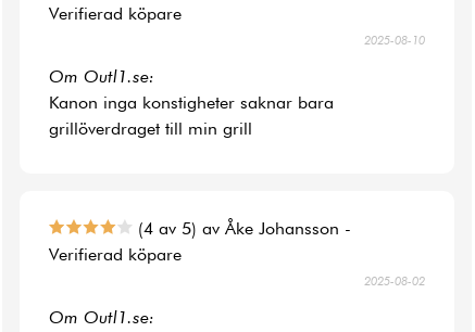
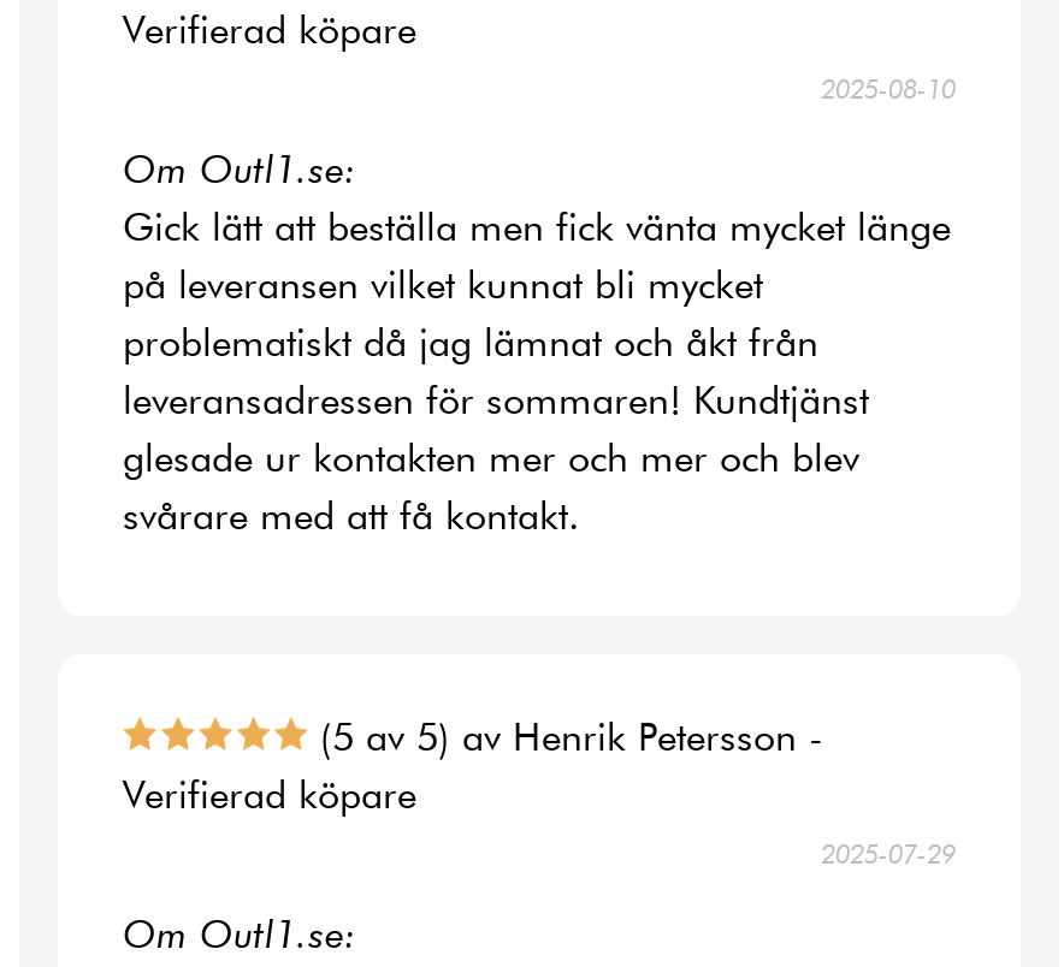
- Kanon inga konstigheter saknar bara
- grillöverdraget till min grill
+ Gick lätt att beställa men fick vänta mycket länge
+ på leveransen vilket kunnat bli mycket
+ problematiskt då jag lämnat och åkt från
+ leveransadressen för sommaren! Kundtjänst
+ glesade ur kontakten mer och mer och blev
+ svårare med att få kontakt.

- (4 av 5) av Åke Johansson -
+ (5 av 5) av Henrik Petersson -

- 2025-08-02
+ 2025-07-29
